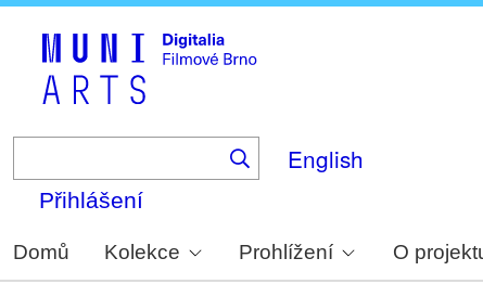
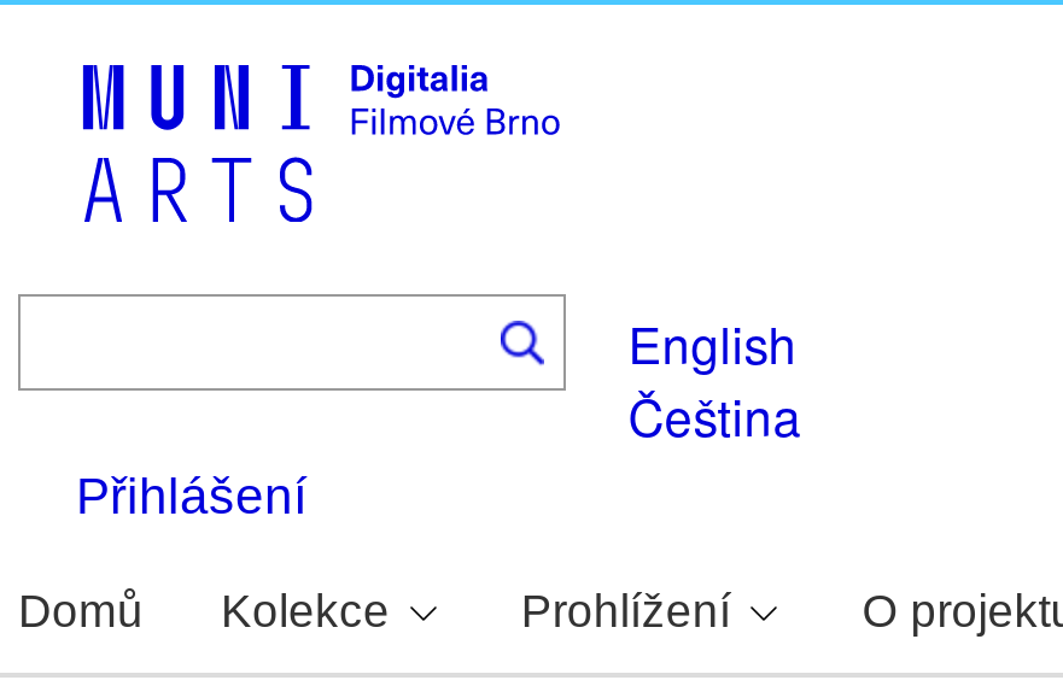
+ Čeština
